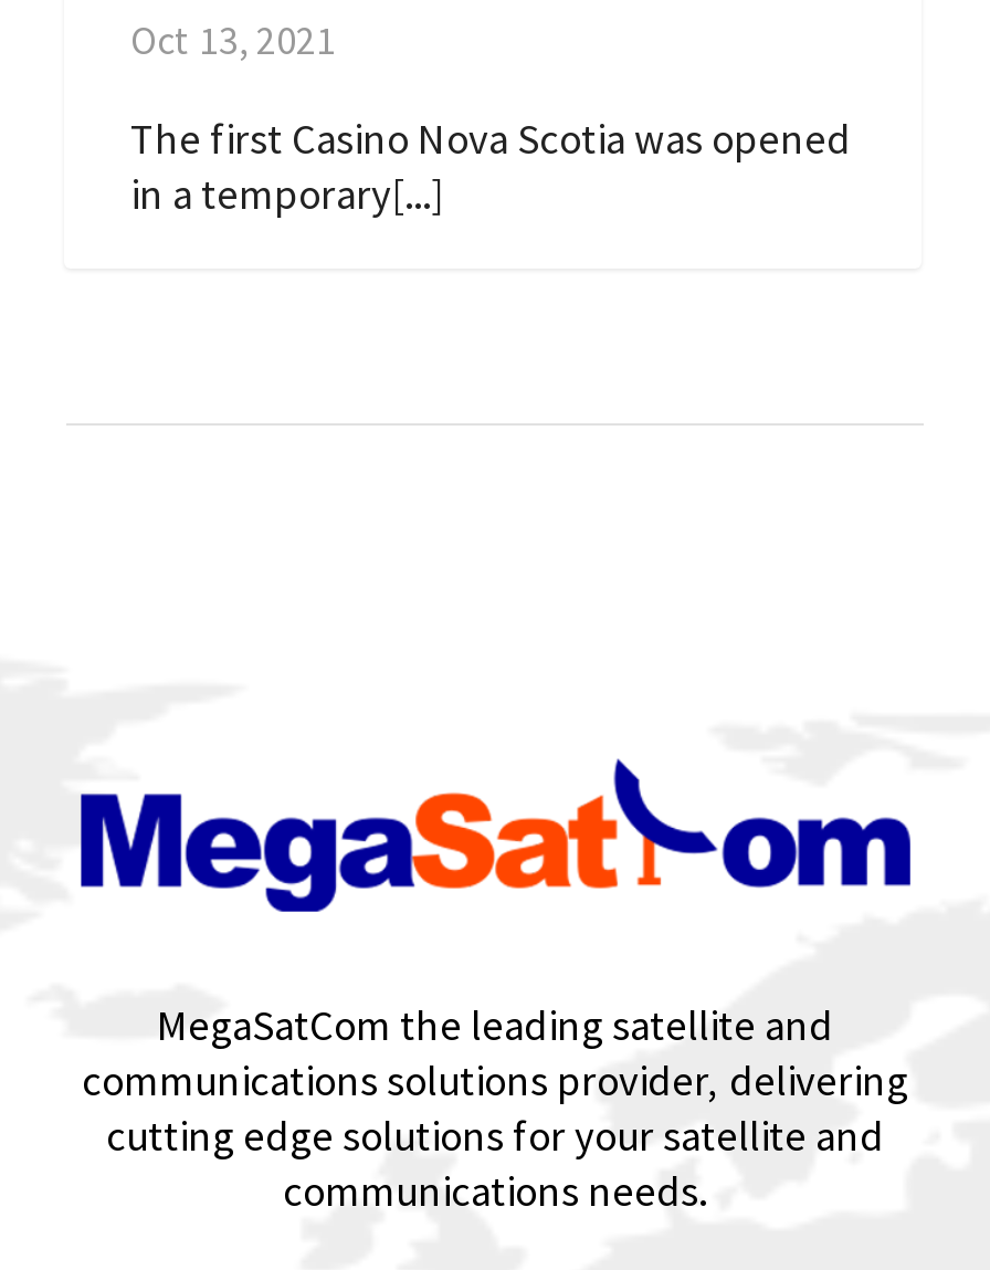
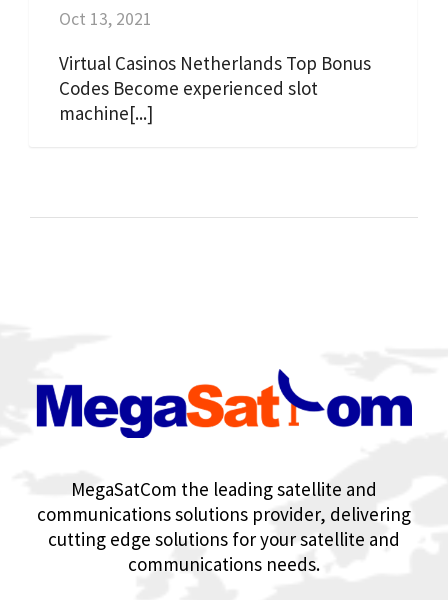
- The first Casino Nova Scotia was opened
- in a temporary[...]
+ Virtual Casinos Netherlands Top Bonus
+ Codes Become experienced slot
+ machine[...]
